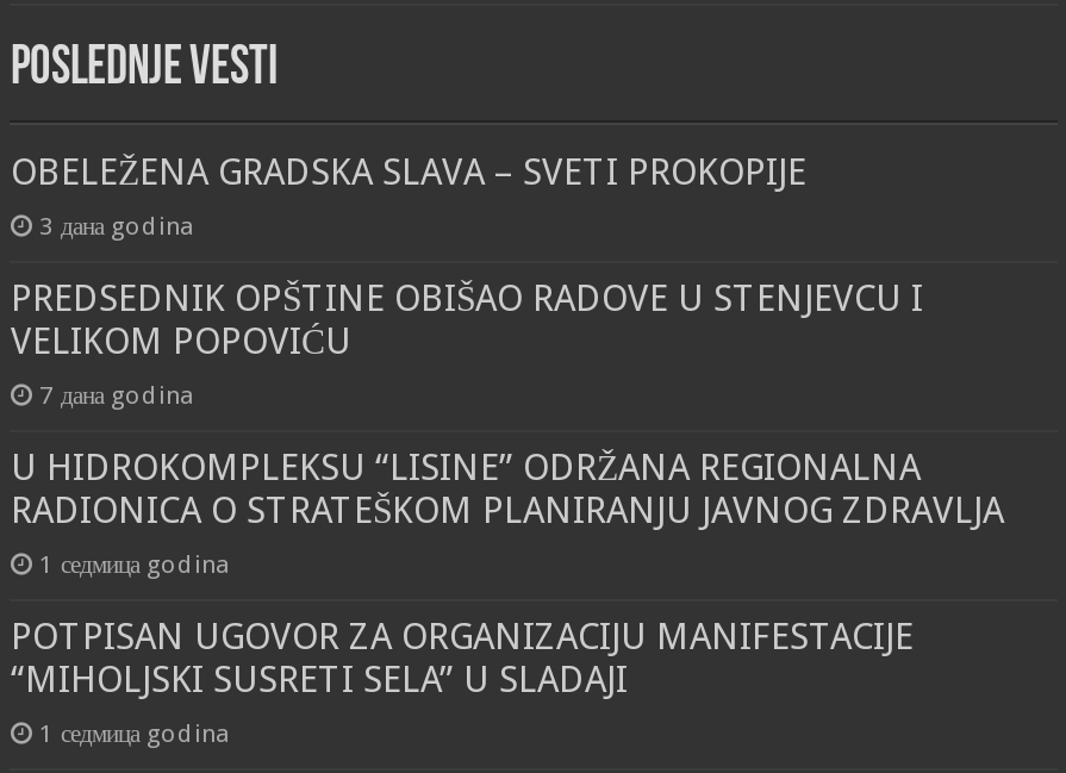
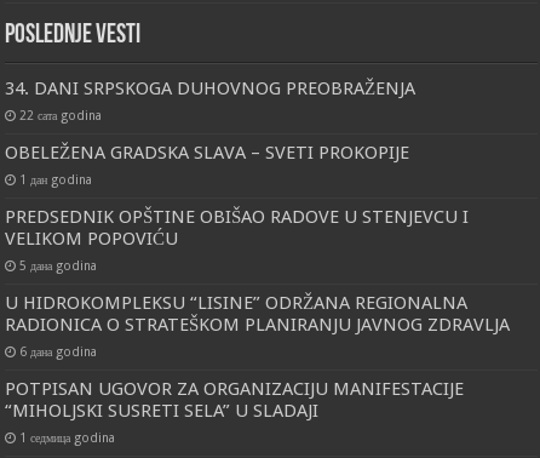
+ 34. DANI SRPSKOGA DUHOVNOG PREOBRAŽENJA
+ 22 сата godina

- 3 дана godina
+ 1 дан godina

- 7 дана godina
+ 5 дана godina

- 1 седмица godina
+ 6 дана godina
